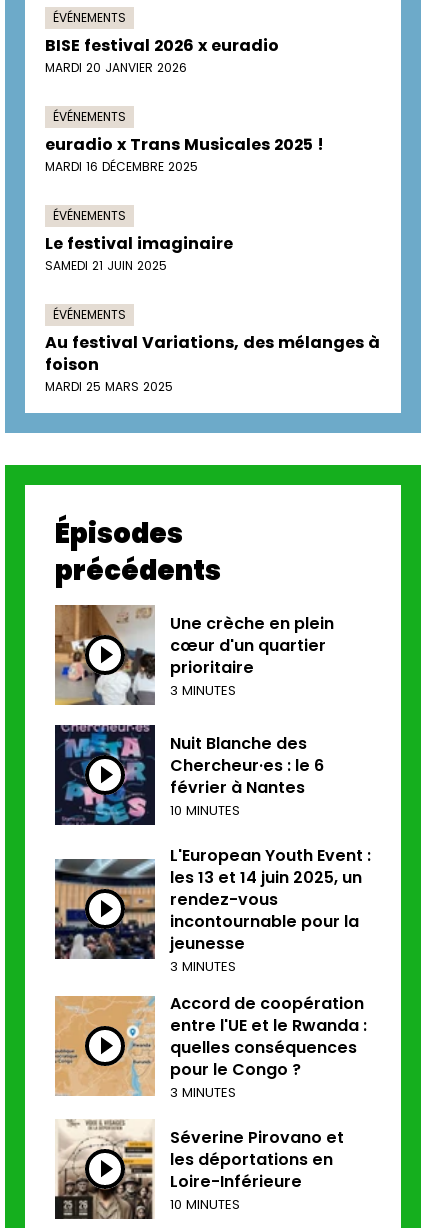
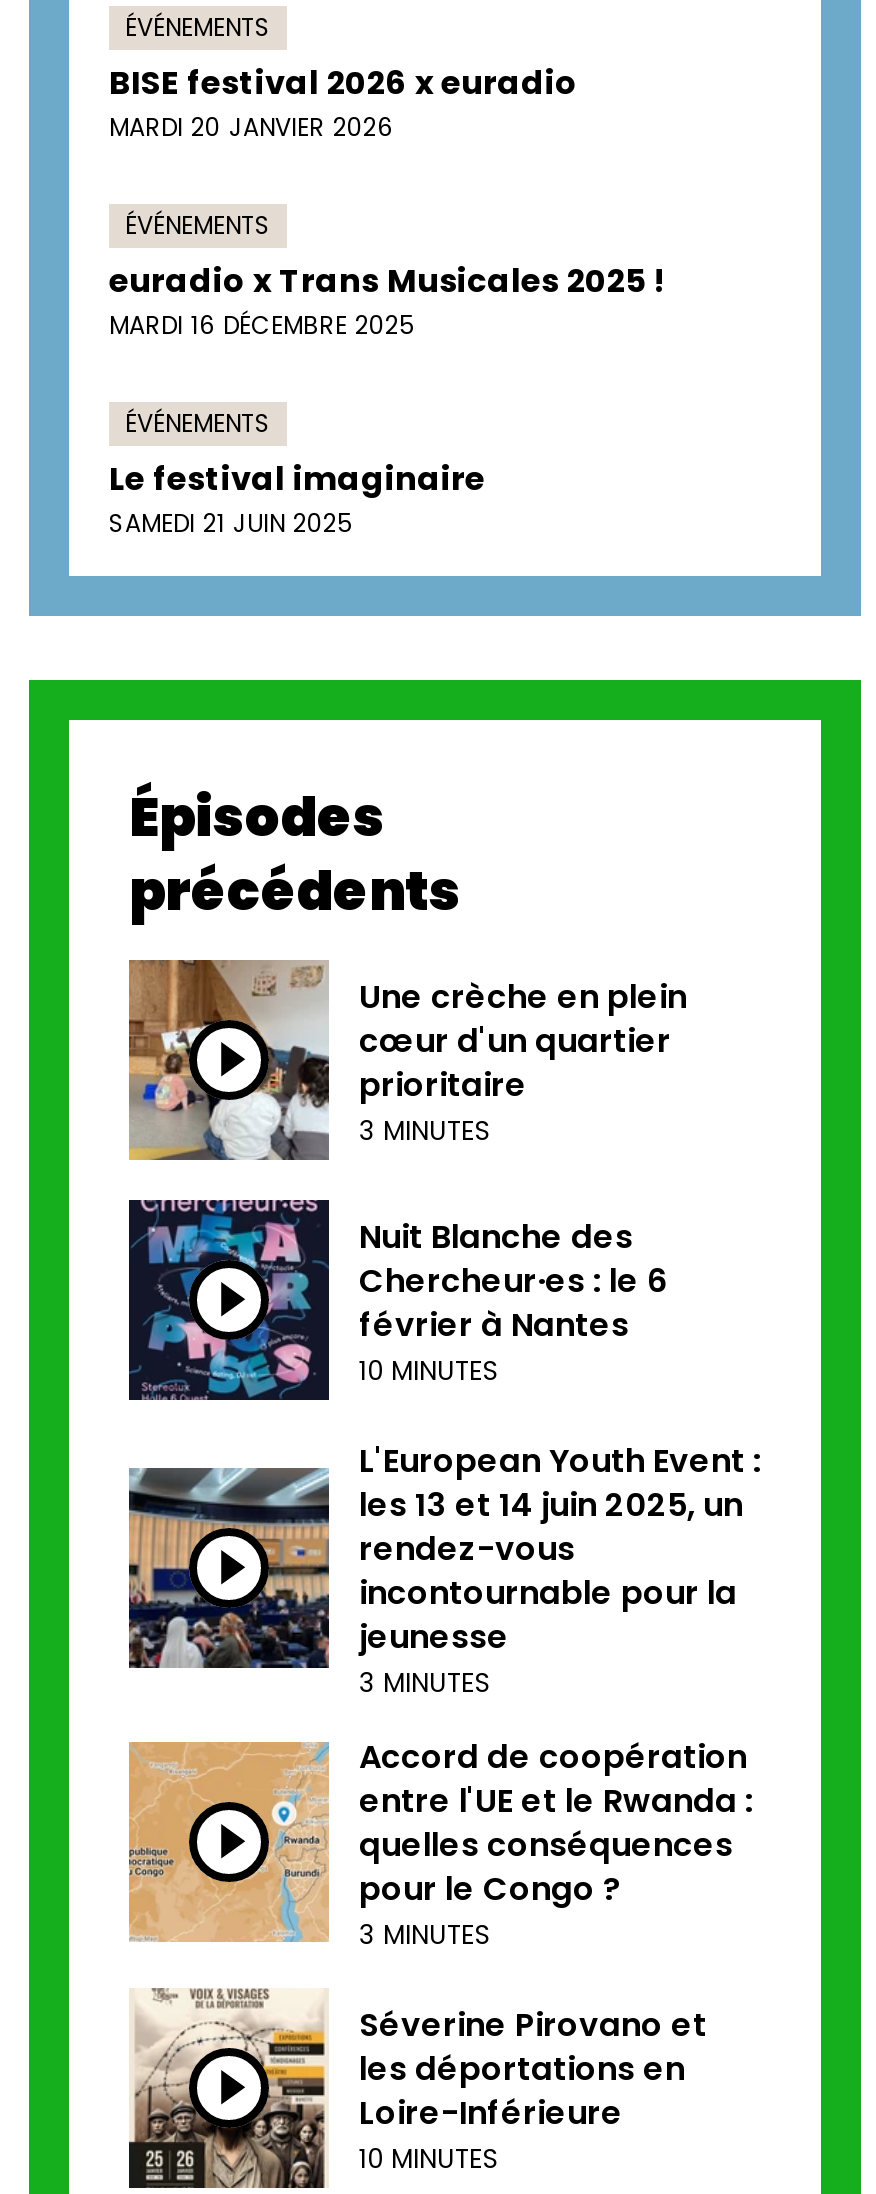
- ÉVÉNEMENTS
- Au festival Variations, des mélanges à
- foison
- MARDI 25 MARS 2025
